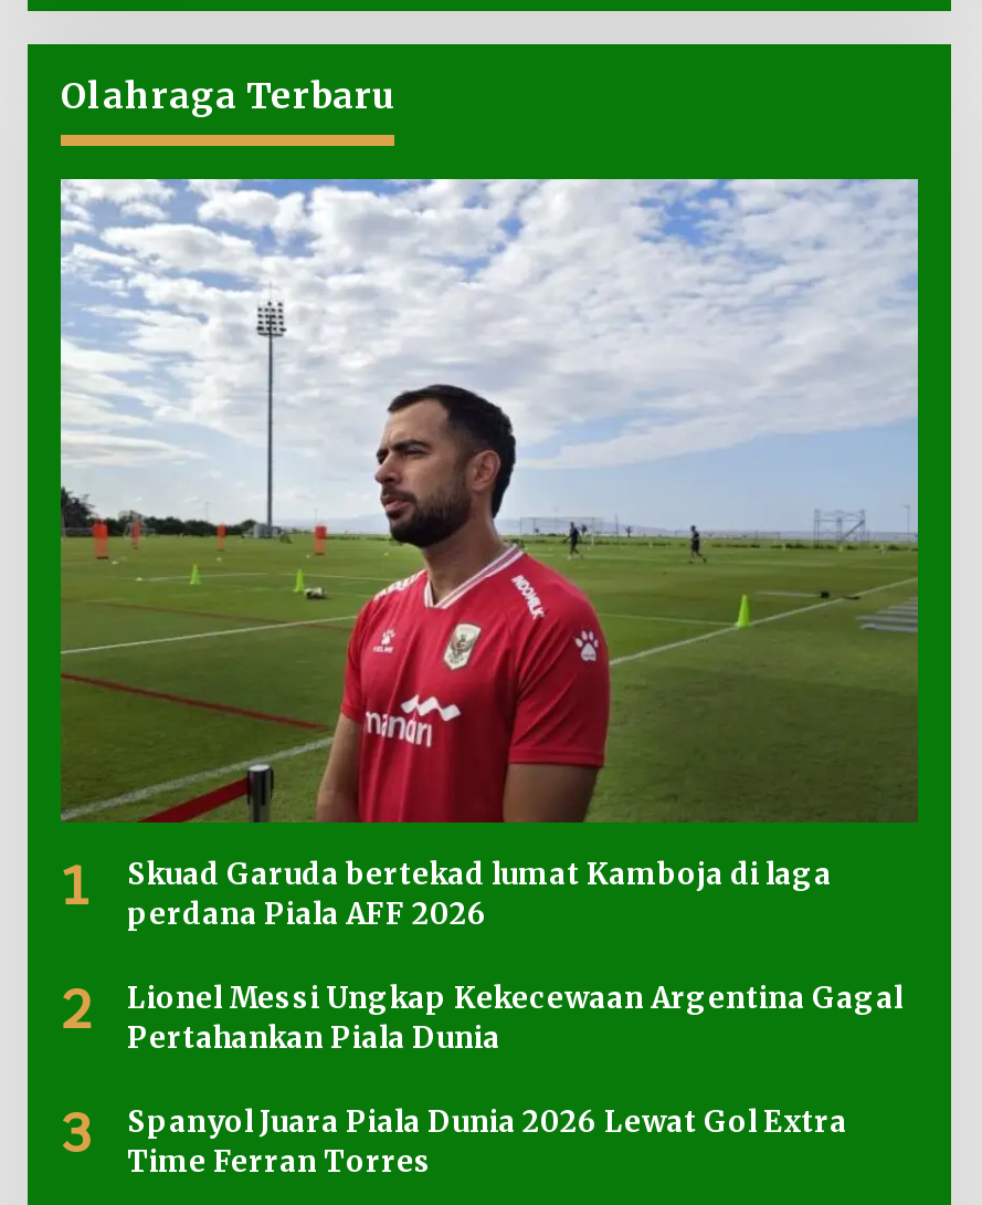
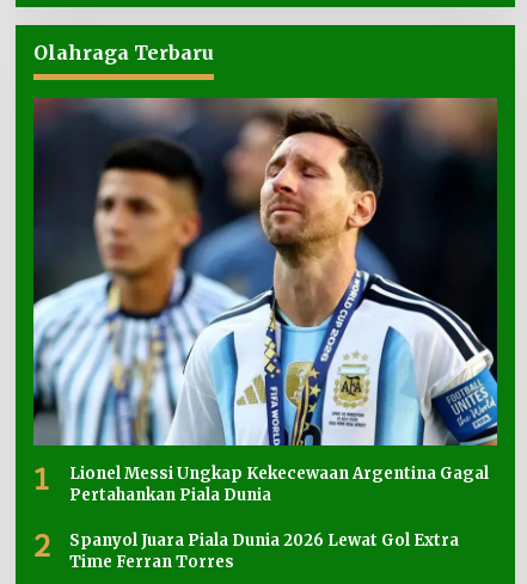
- [image]
+ [image]

- Skuad Garuda bertekad lumat Kamboja di laga
- perdana Piala AFF 2026
- 2

- 3 Spanyol Juara Piala Dunia 2026 Lewat Gol Extra Time Ferran Torres
+ 2 Spanyol Juara Piala Dunia 2026 Lewat Gol Extra Time Ferran Torres
